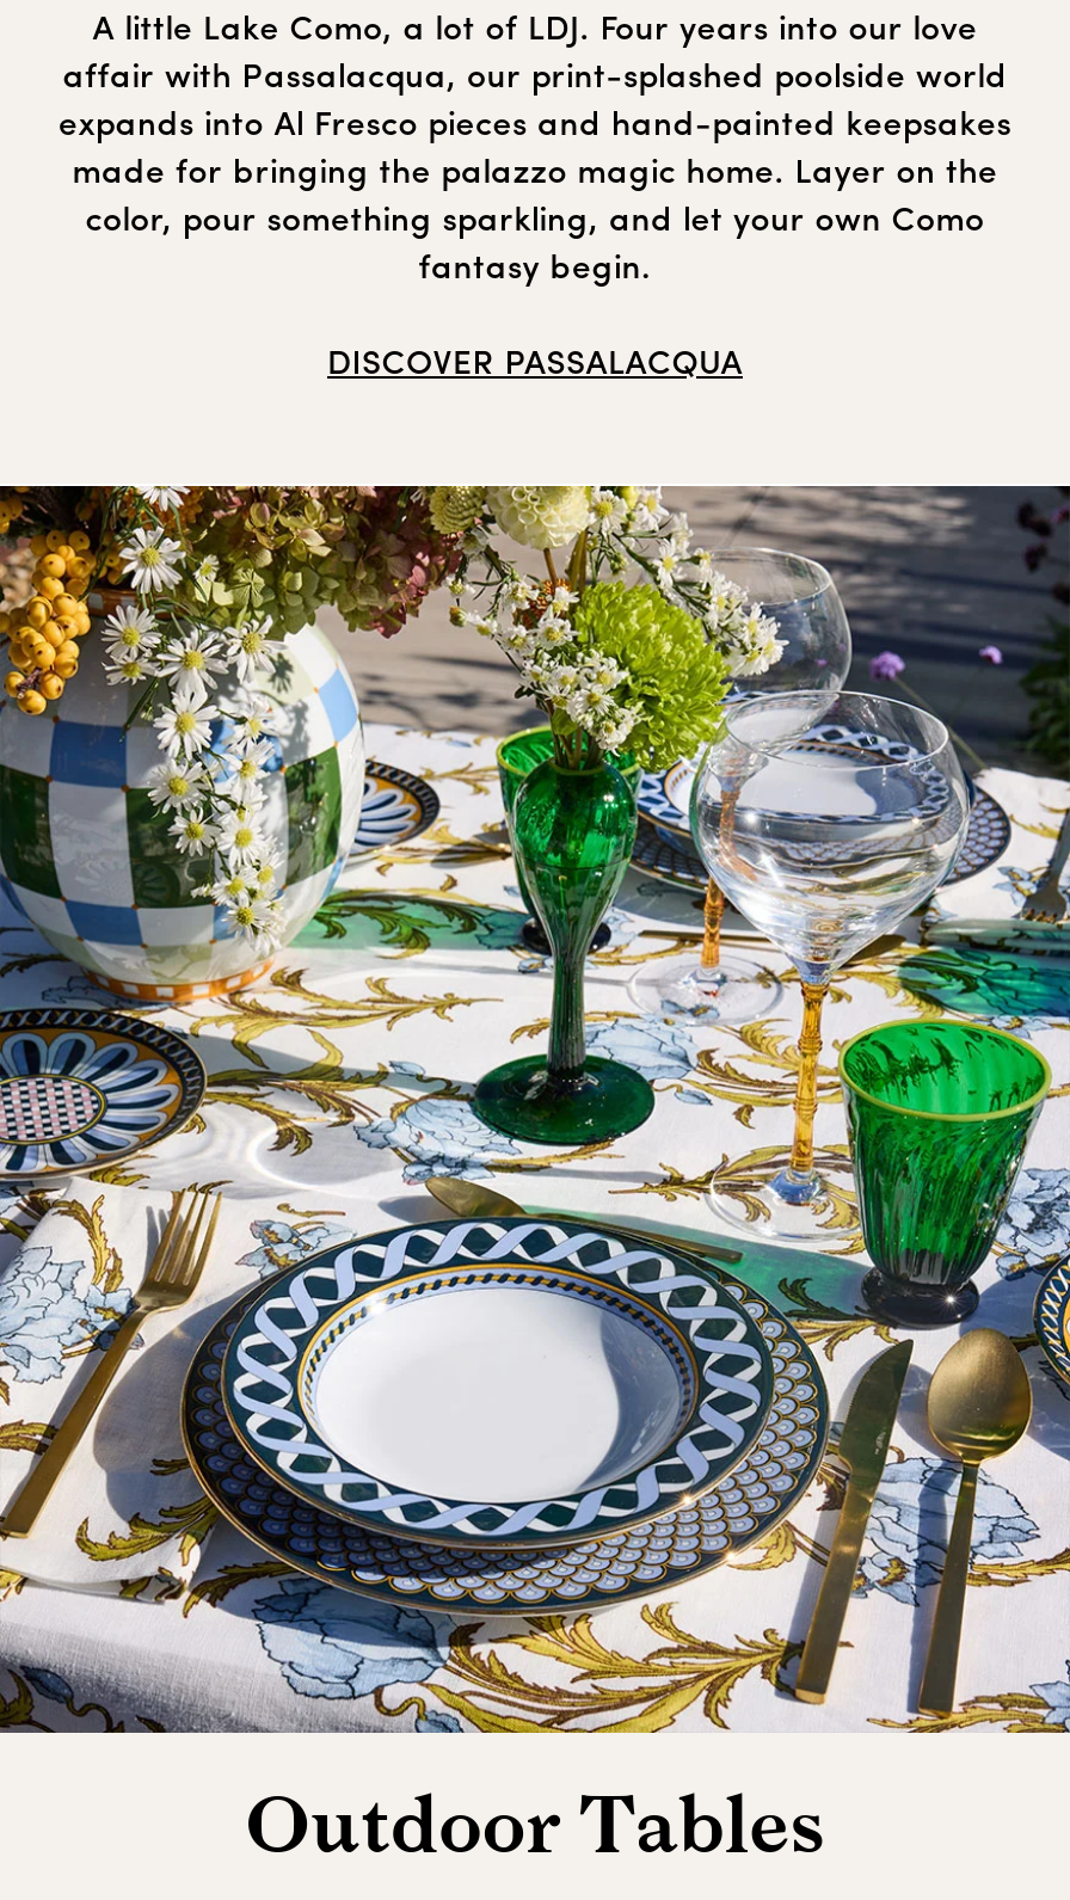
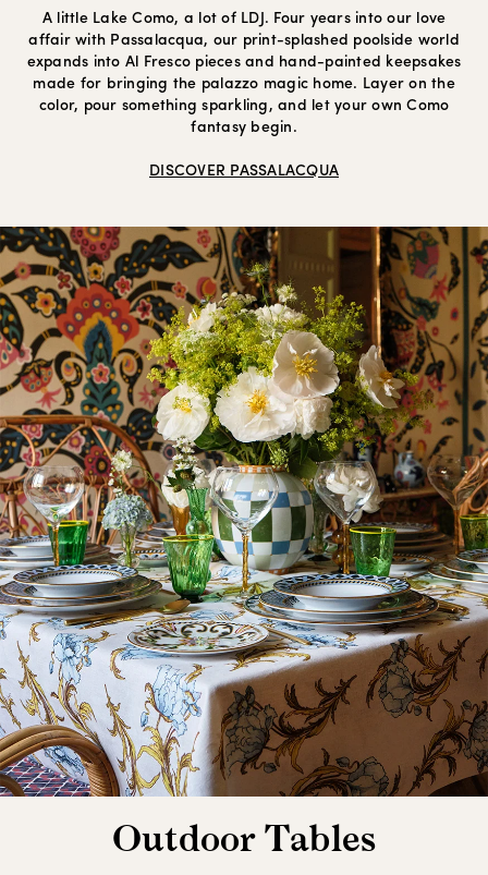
- [image]
+ [image]
